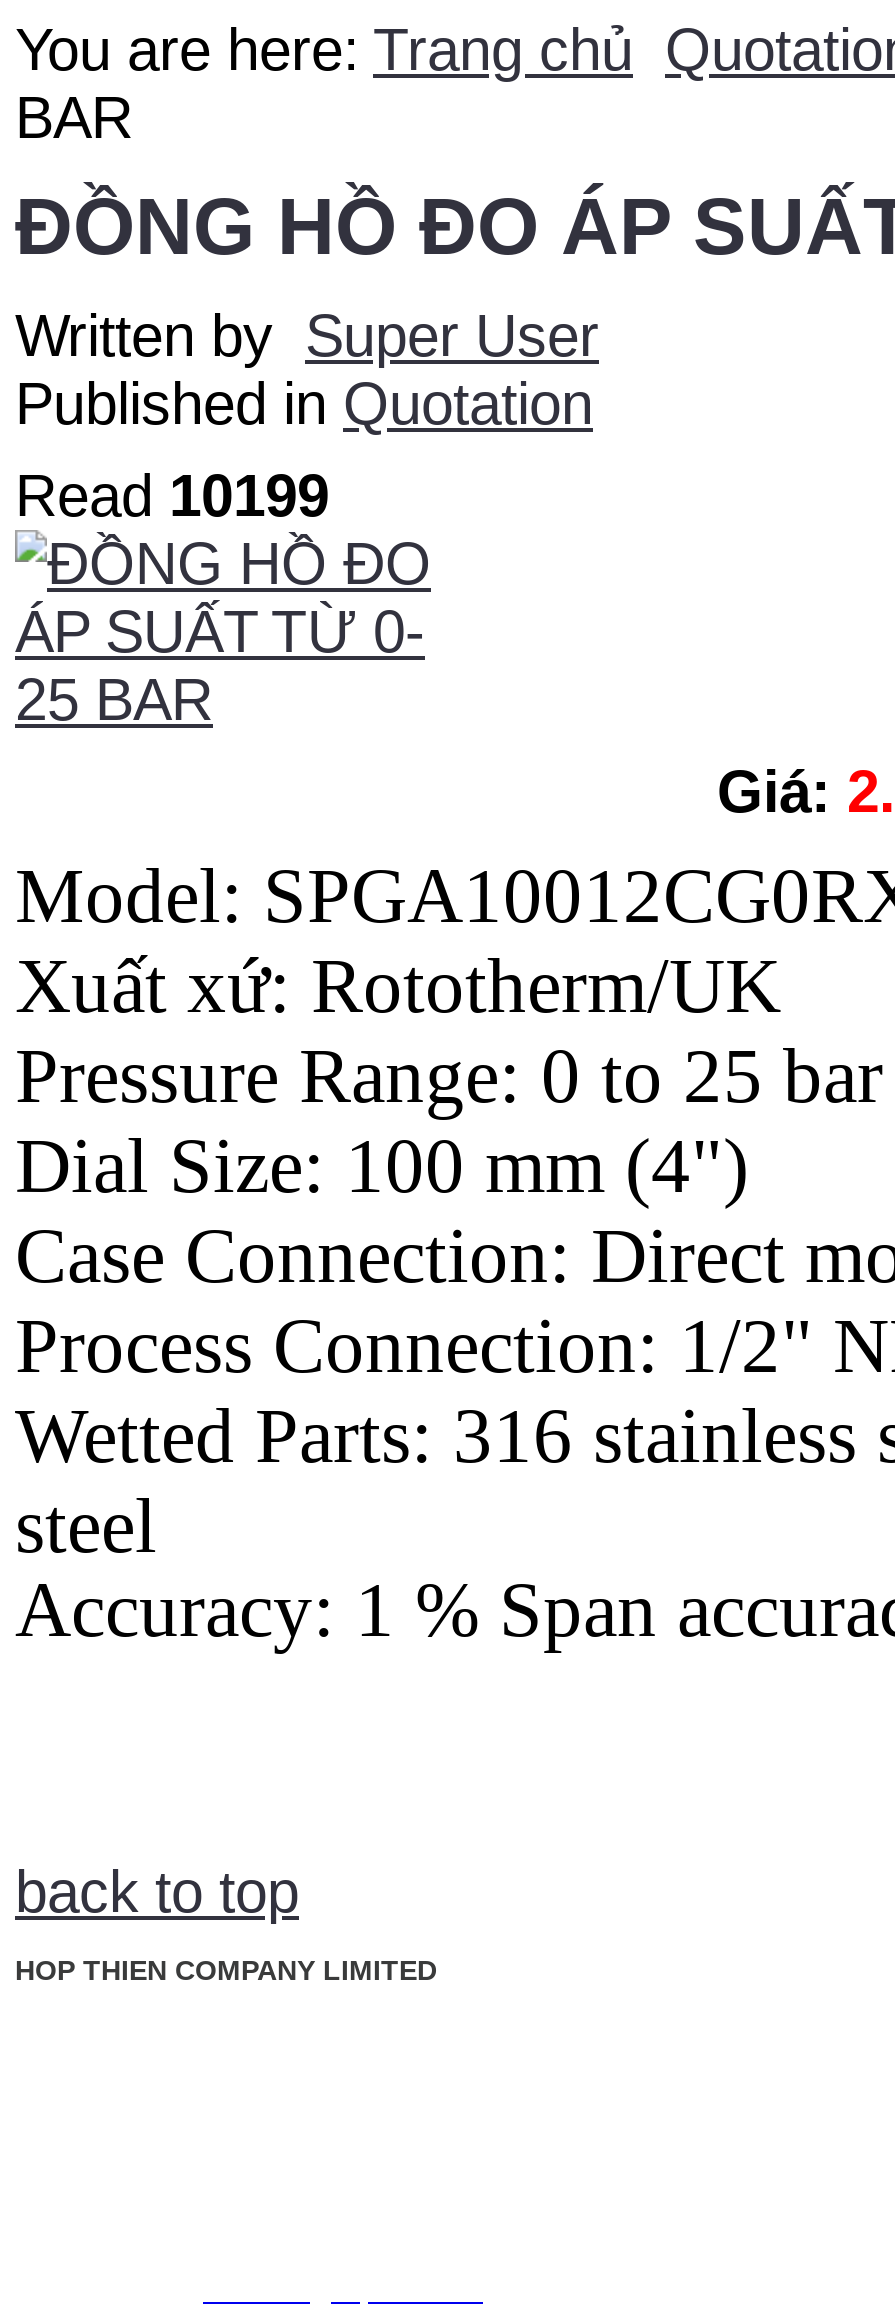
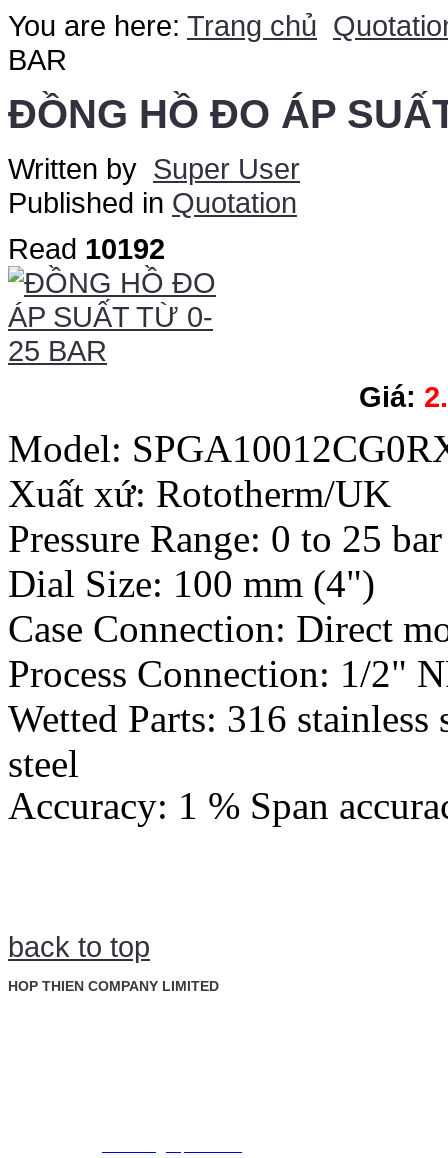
- Read 10199
+ Read 10192
